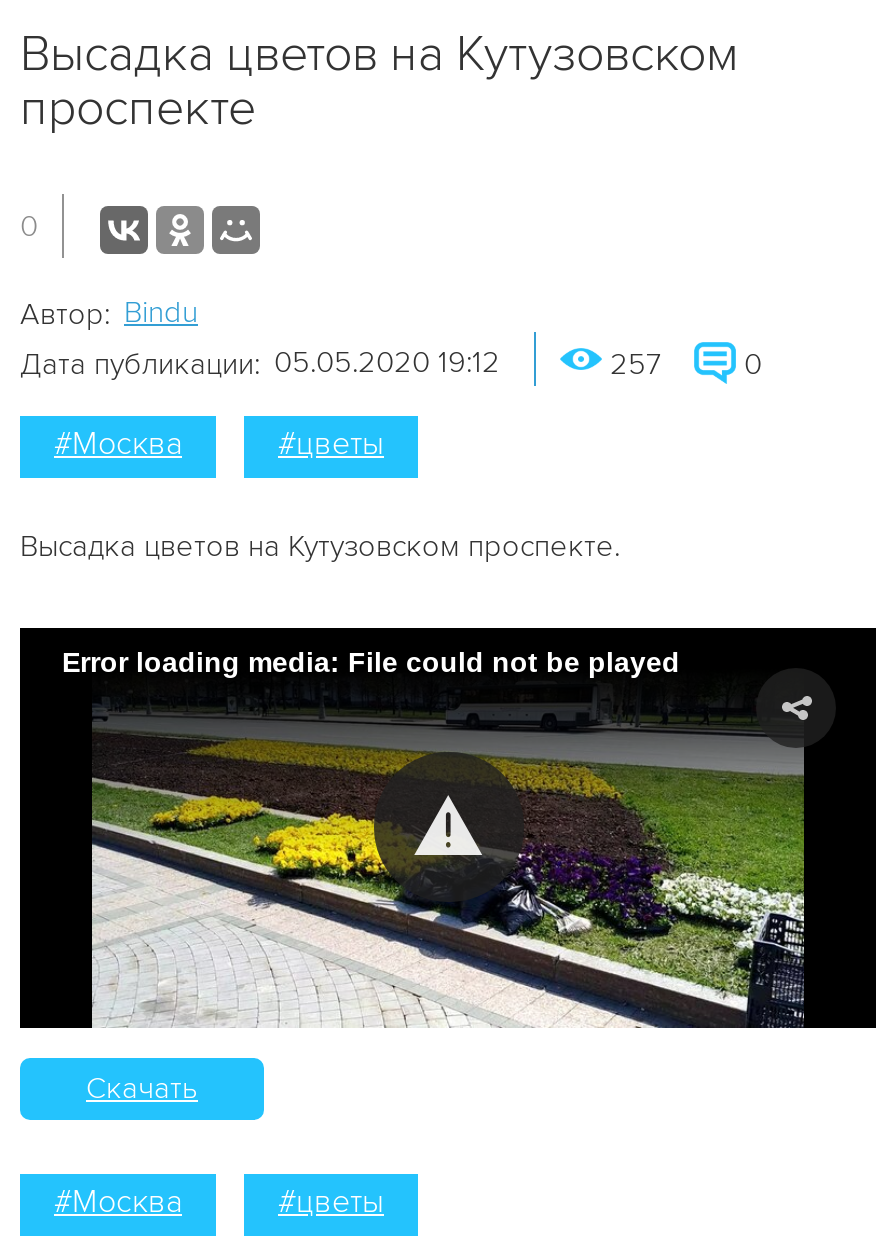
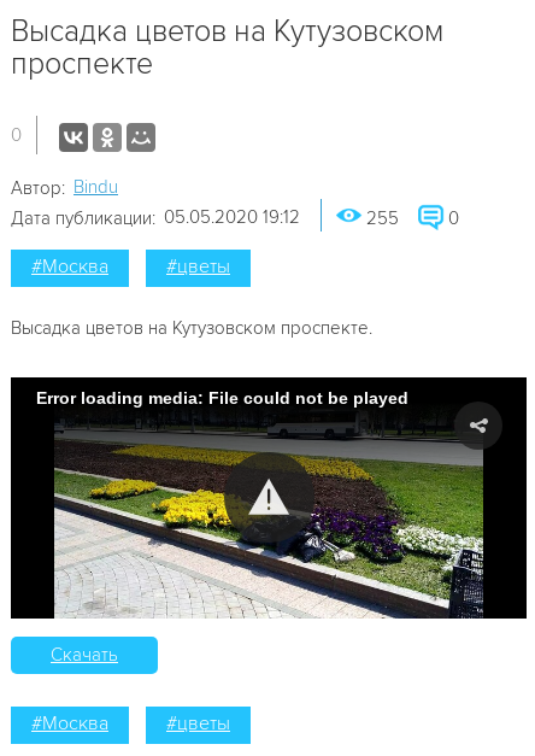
- 257
+ 255
